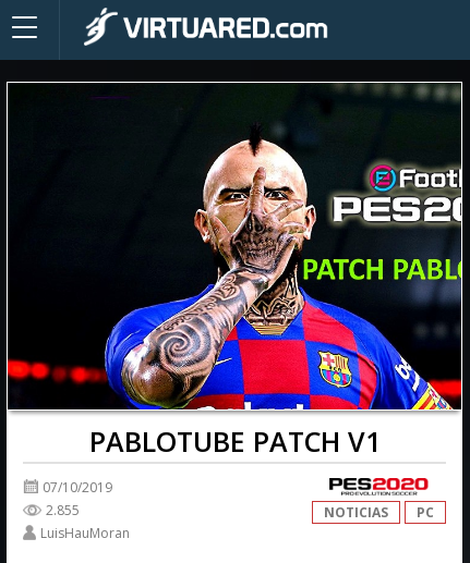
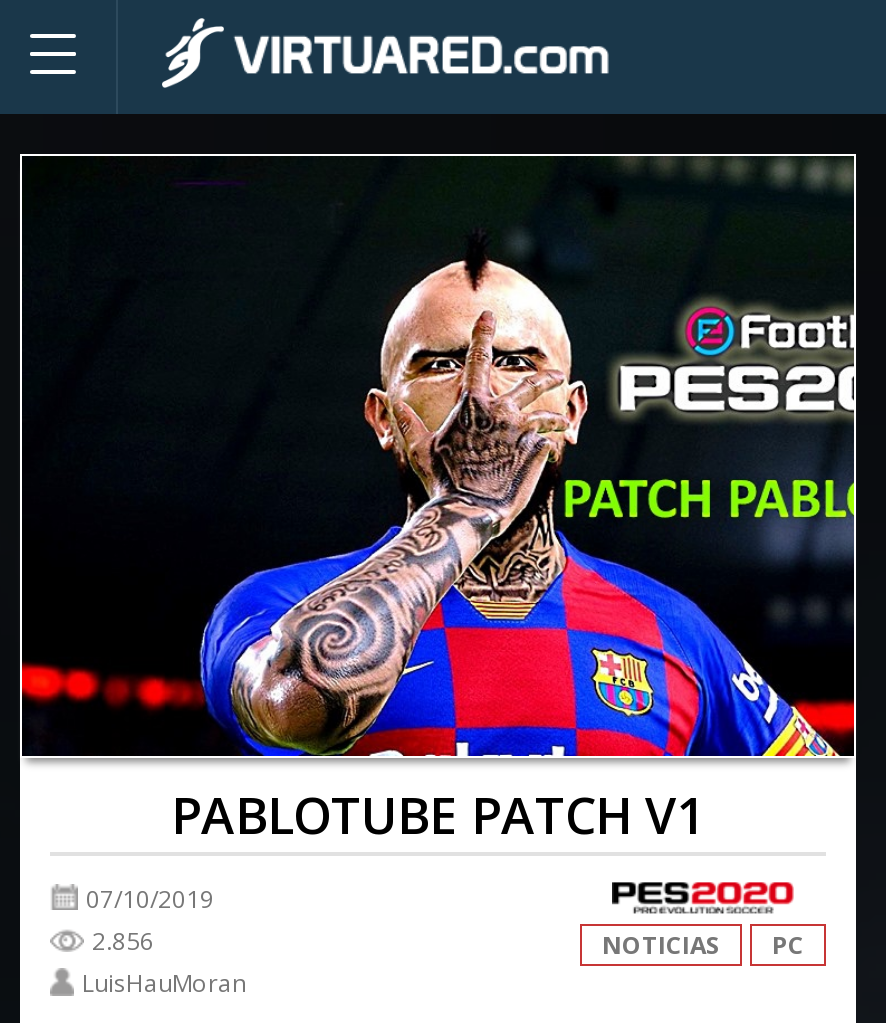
- 2.855
+ 2.856
